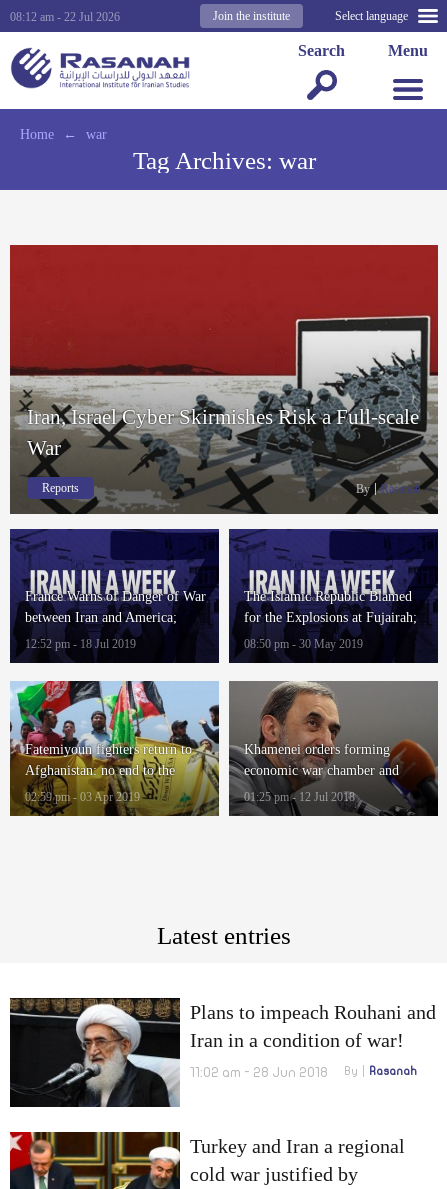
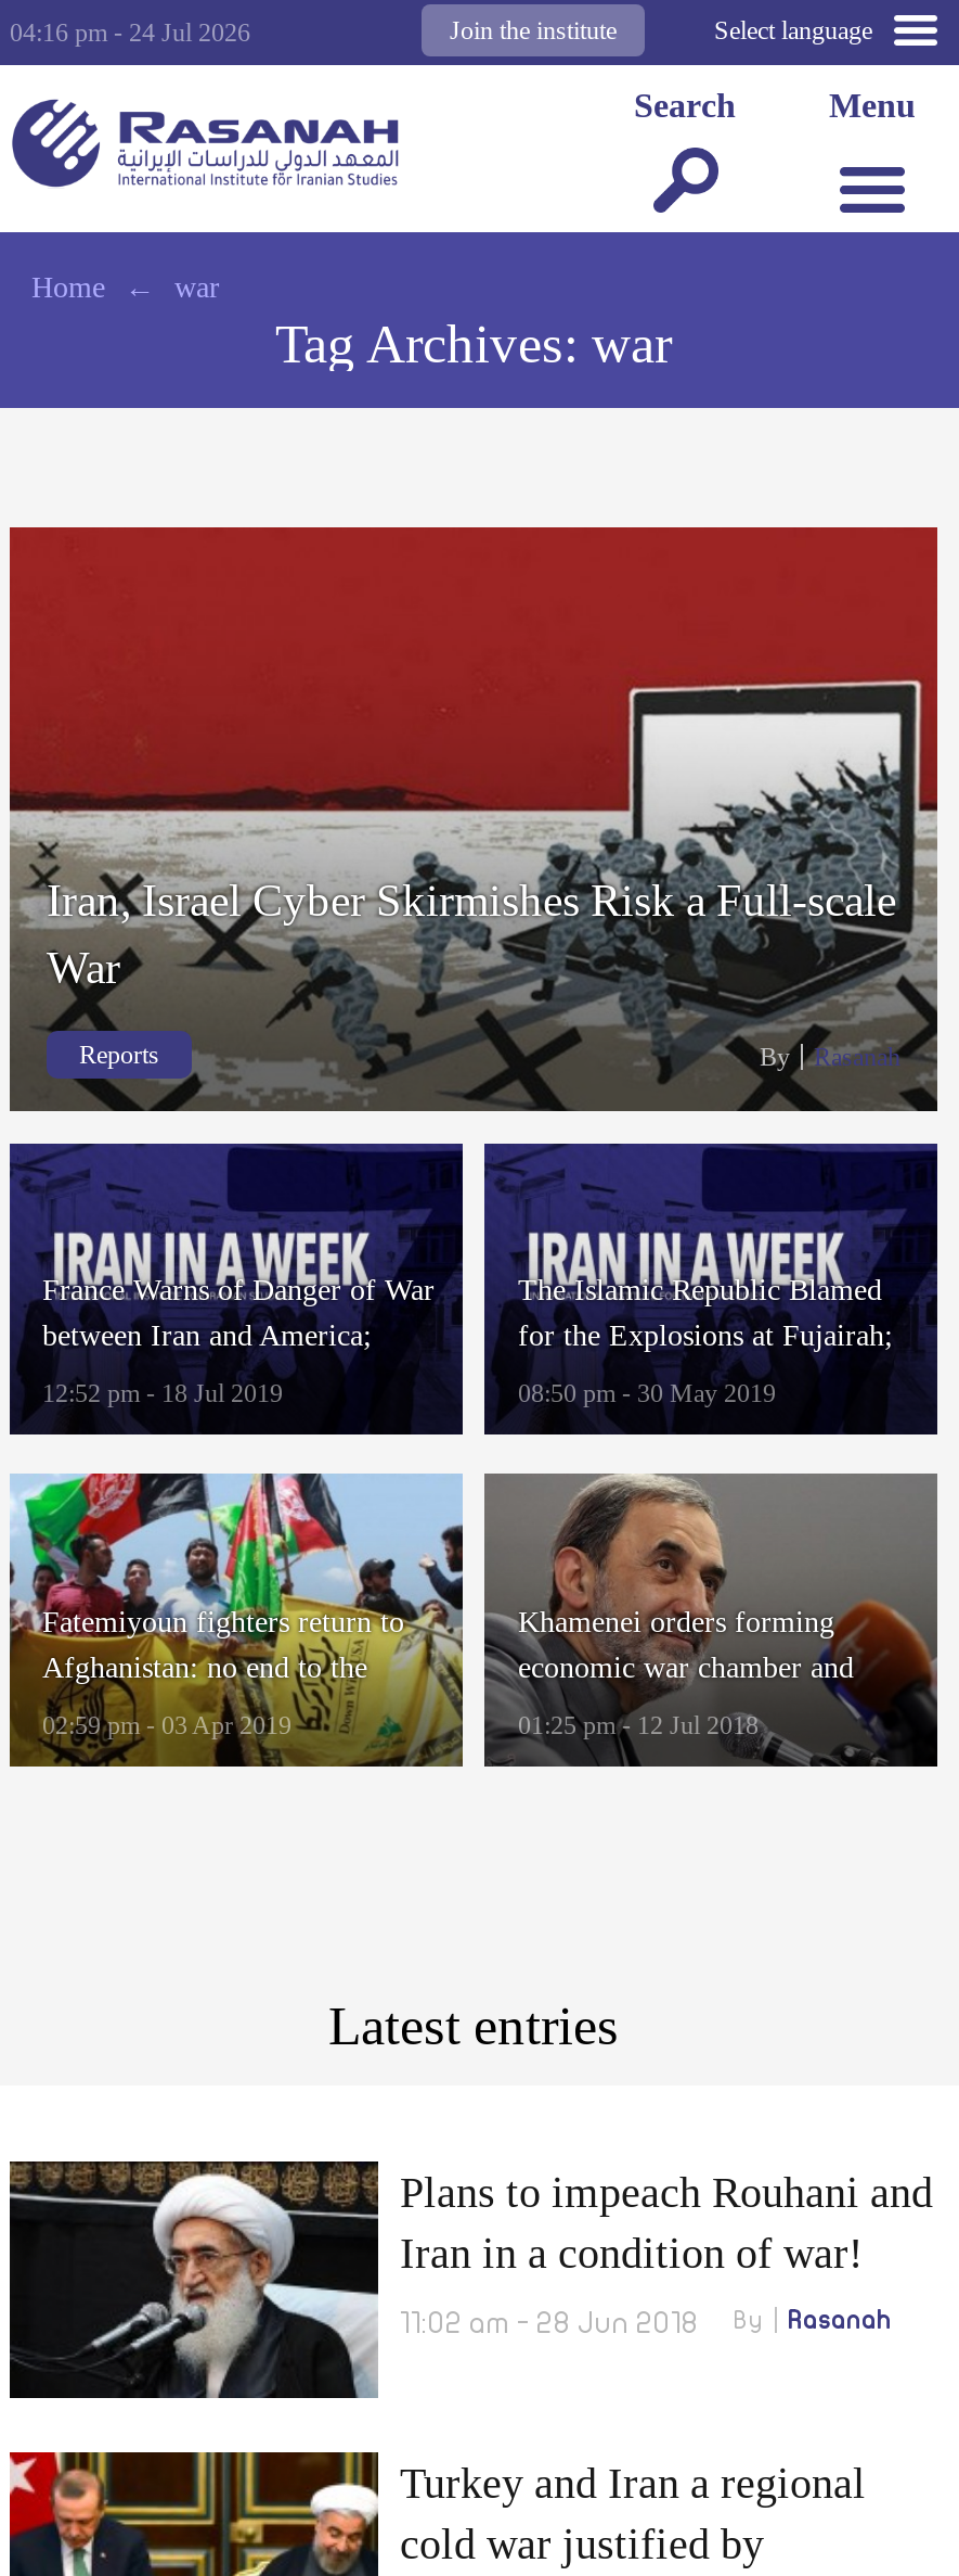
- 08:12 am - 22 Jul 2026
+ 04:16 pm - 24 Jul 2026
